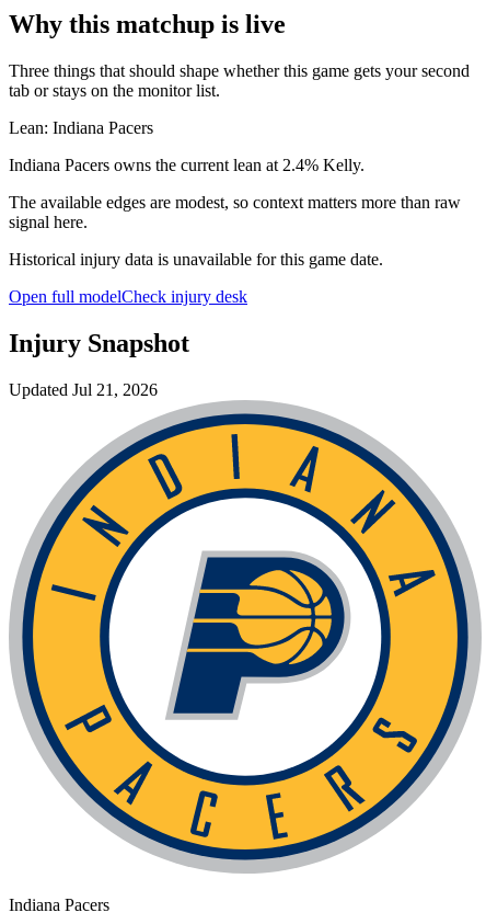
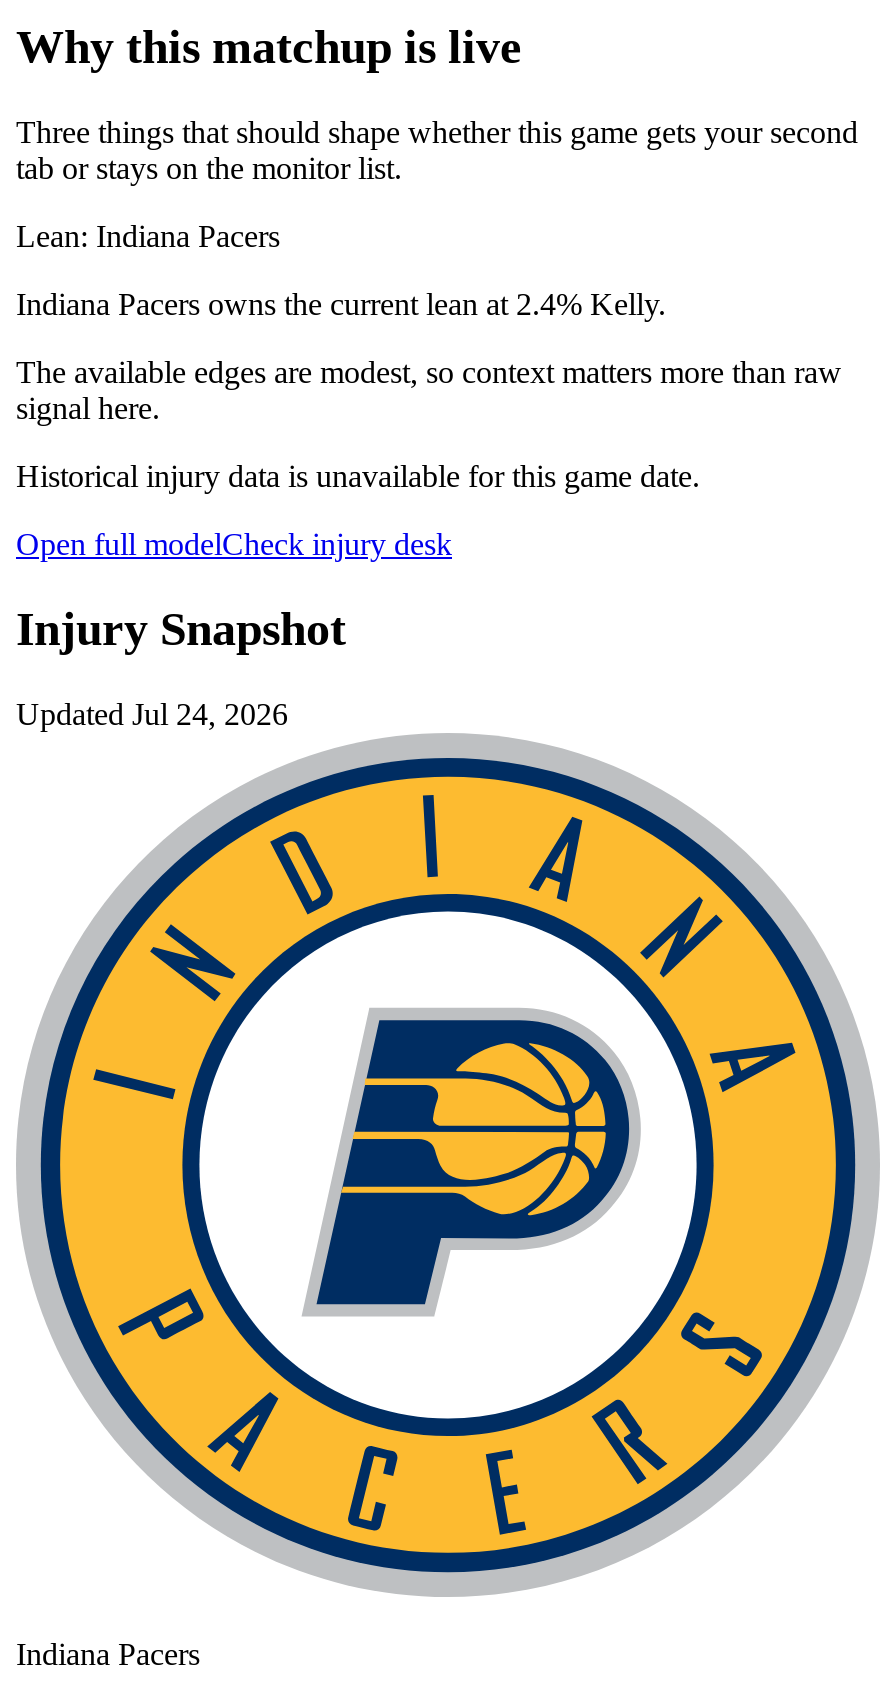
- Updated Jul 21, 2026
+ Updated Jul 24, 2026
